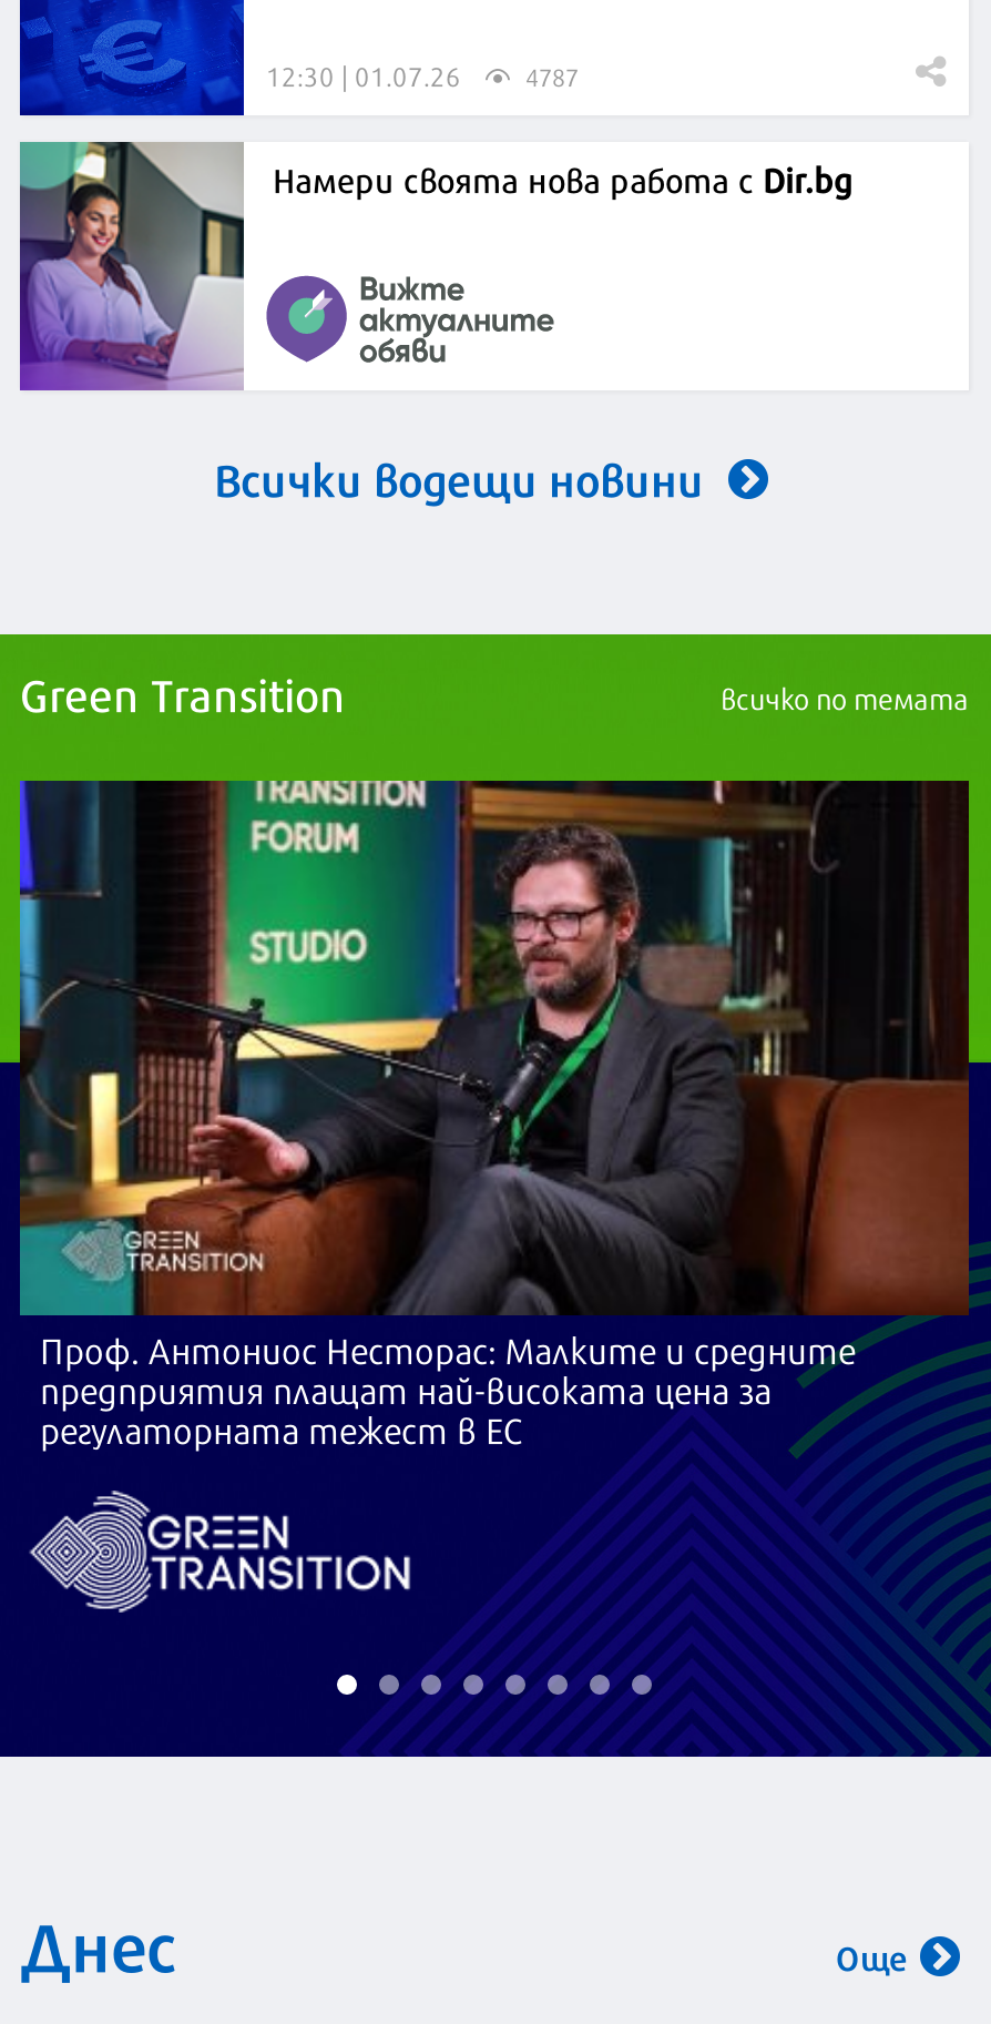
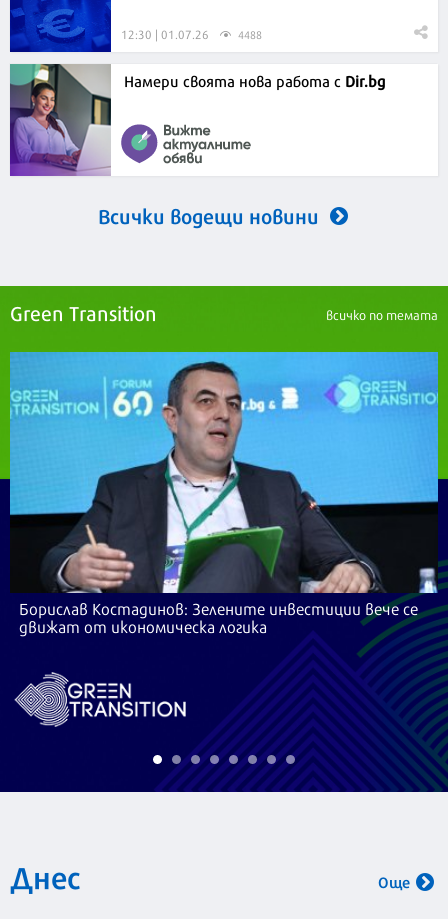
- 4787
+ 4488

- [image]
- Проф. Антониос Несторас: Малките и средните
- предприятия плащат най-високата цена за
- регулаторната тежест в ЕС
+ [image]
+ Борислав Костадинов: Зелените инвестиции вече се
+ движат от икономическа логика
